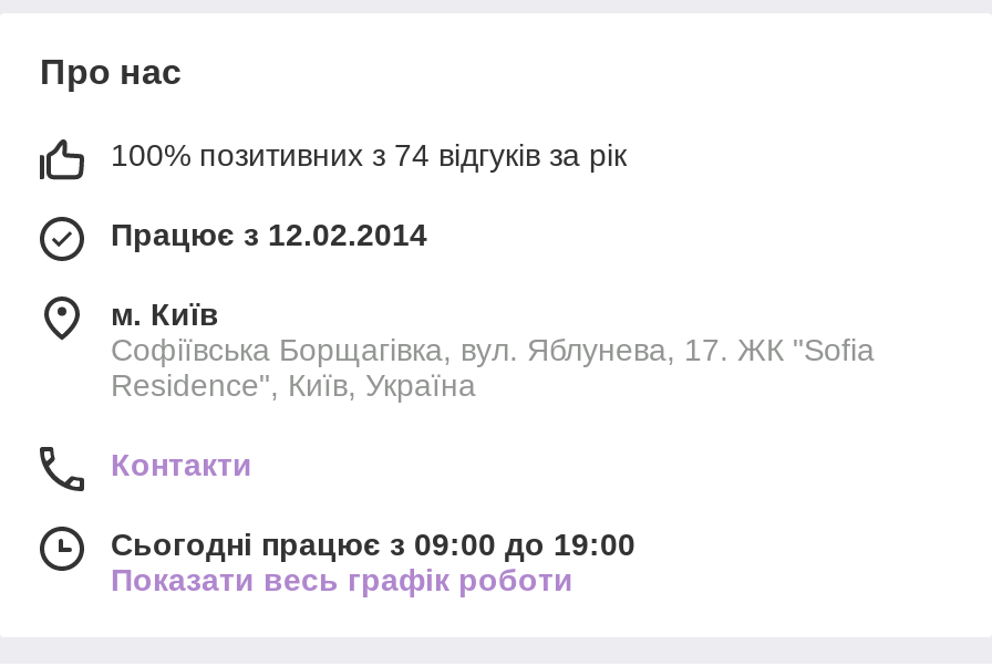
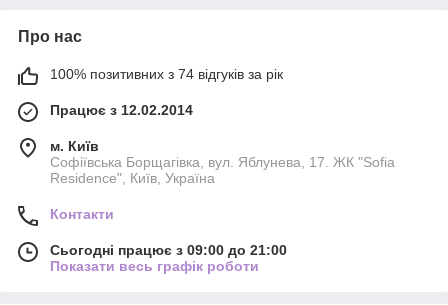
- Сьогодні працює з 09:00 до 19:00
+ Сьогодні працює з 09:00 до 21:00
